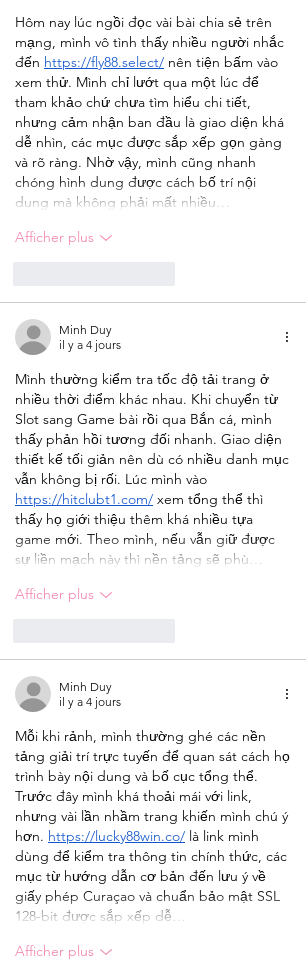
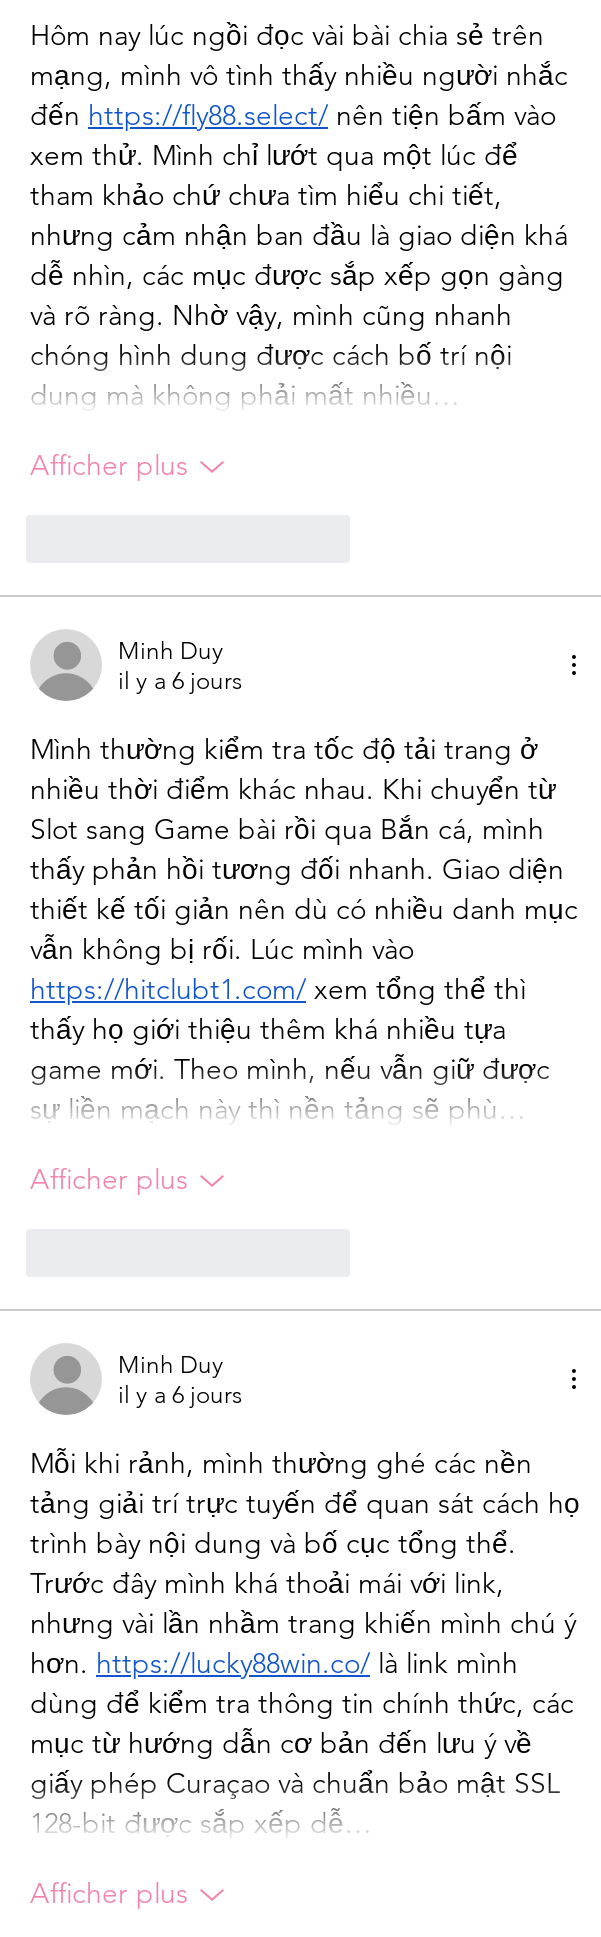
- il y a 4 jours
+ il y a 6 jours

- il y a 4 jours
+ il y a 6 jours
